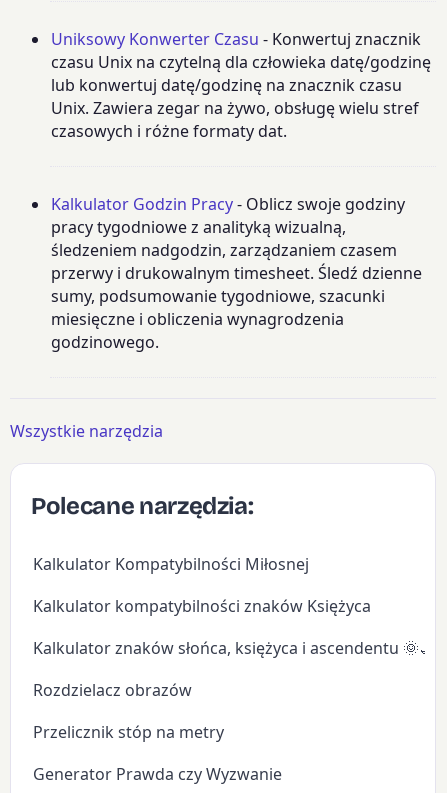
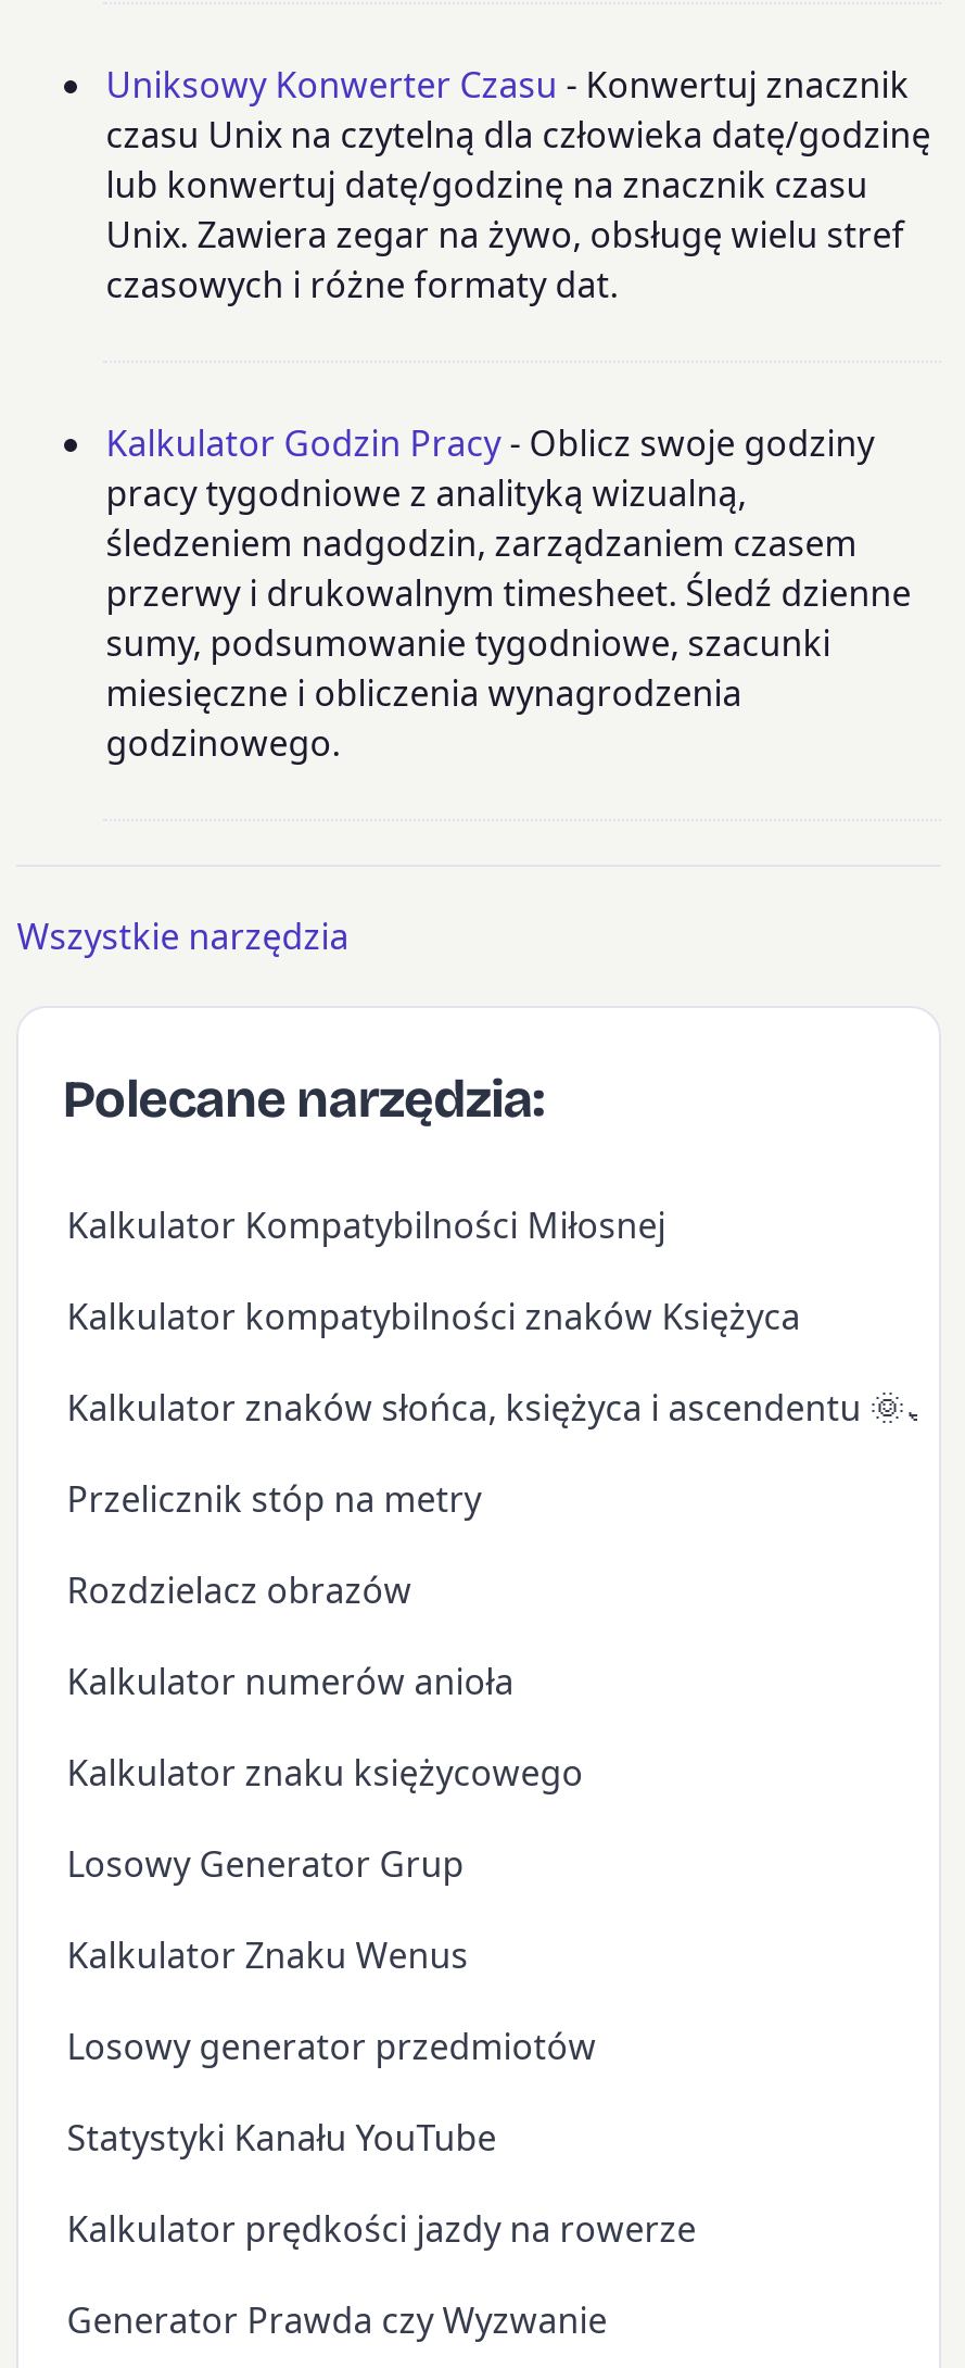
+ Kalkulator numerów anioła
+ Kalkulator znaku księżycowego
+ Losowy Generator Grup
+ Kalkulator Znaku Wenus
+ Losowy generator przedmiotów
+ Statystyki Kanału YouTube
+ Kalkulator prędkości jazdy na rowerze

moved up: Przelicznik stóp na metry
